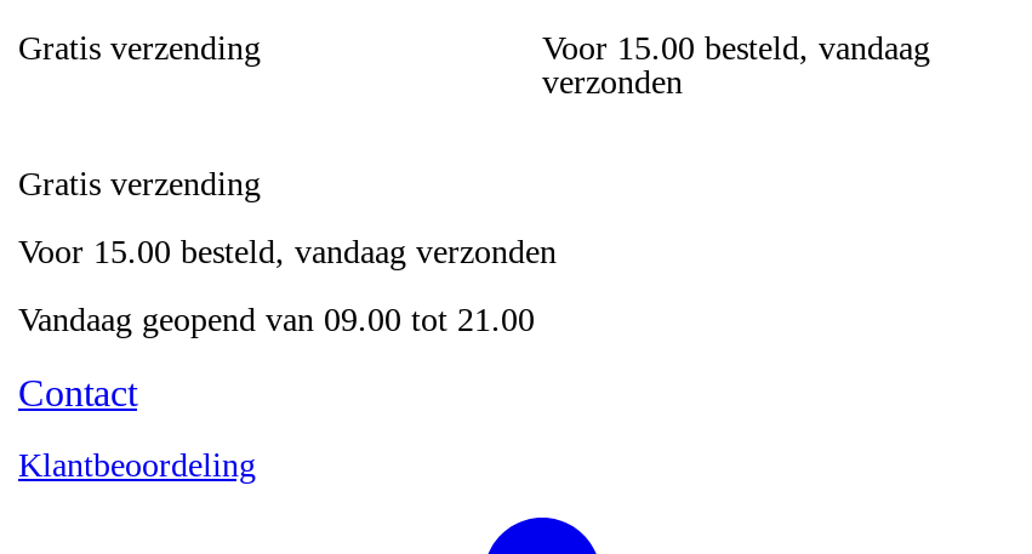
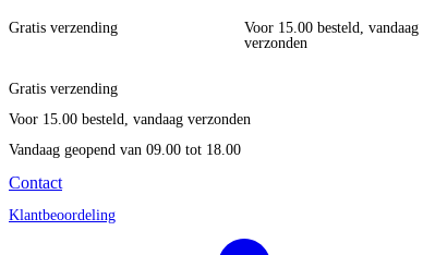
- Vandaag geopend van 09.00 tot 21.00
+ Vandaag geopend van 09.00 tot 18.00
